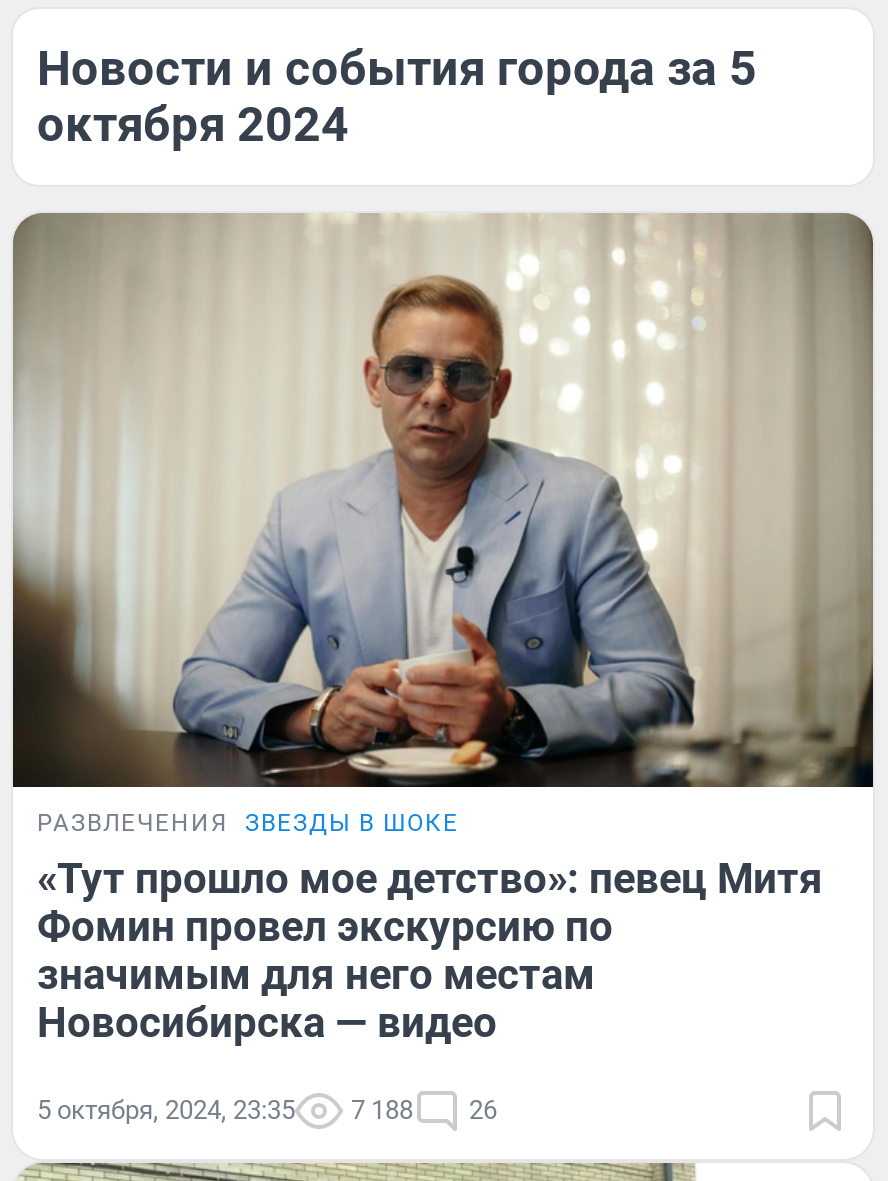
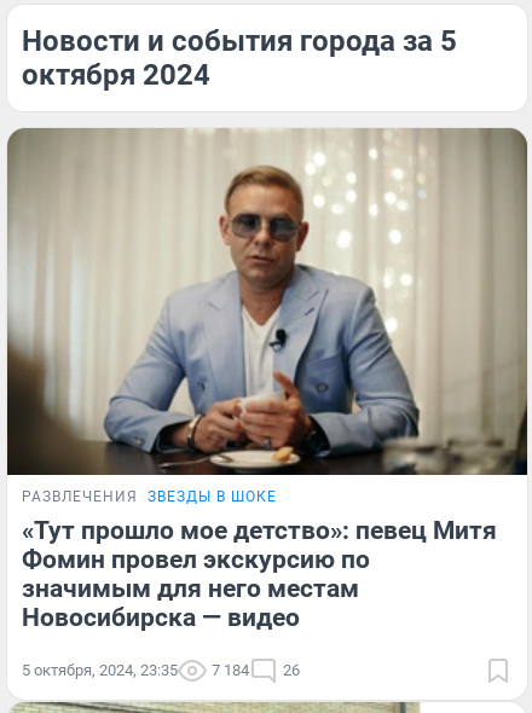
- 5 октября, 2024, 23:35 7 188 26
+ 5 октября, 2024, 23:35 7 184 26
